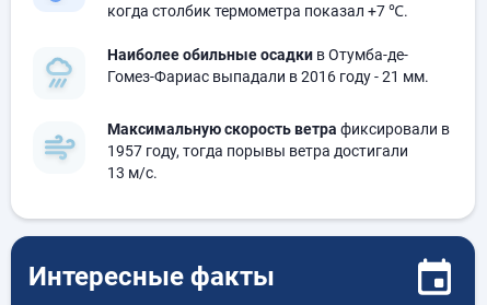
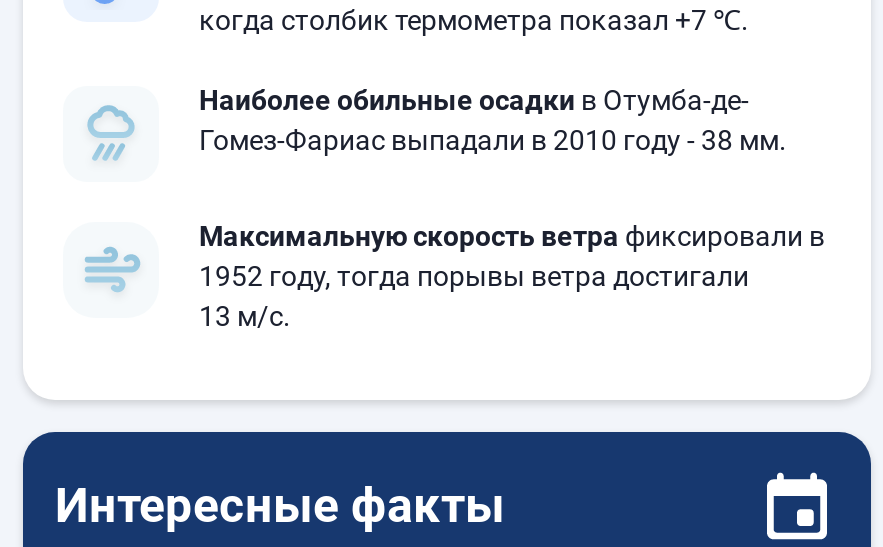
- Гомез-Фариас выпадали в 2016 году - 21 мм.
+ Гомез-Фариас выпадали в 2010 году - 38 мм.

- 1957 году, тогда порывы ветра достигали
+ 1952 году, тогда порывы ветра достигали
